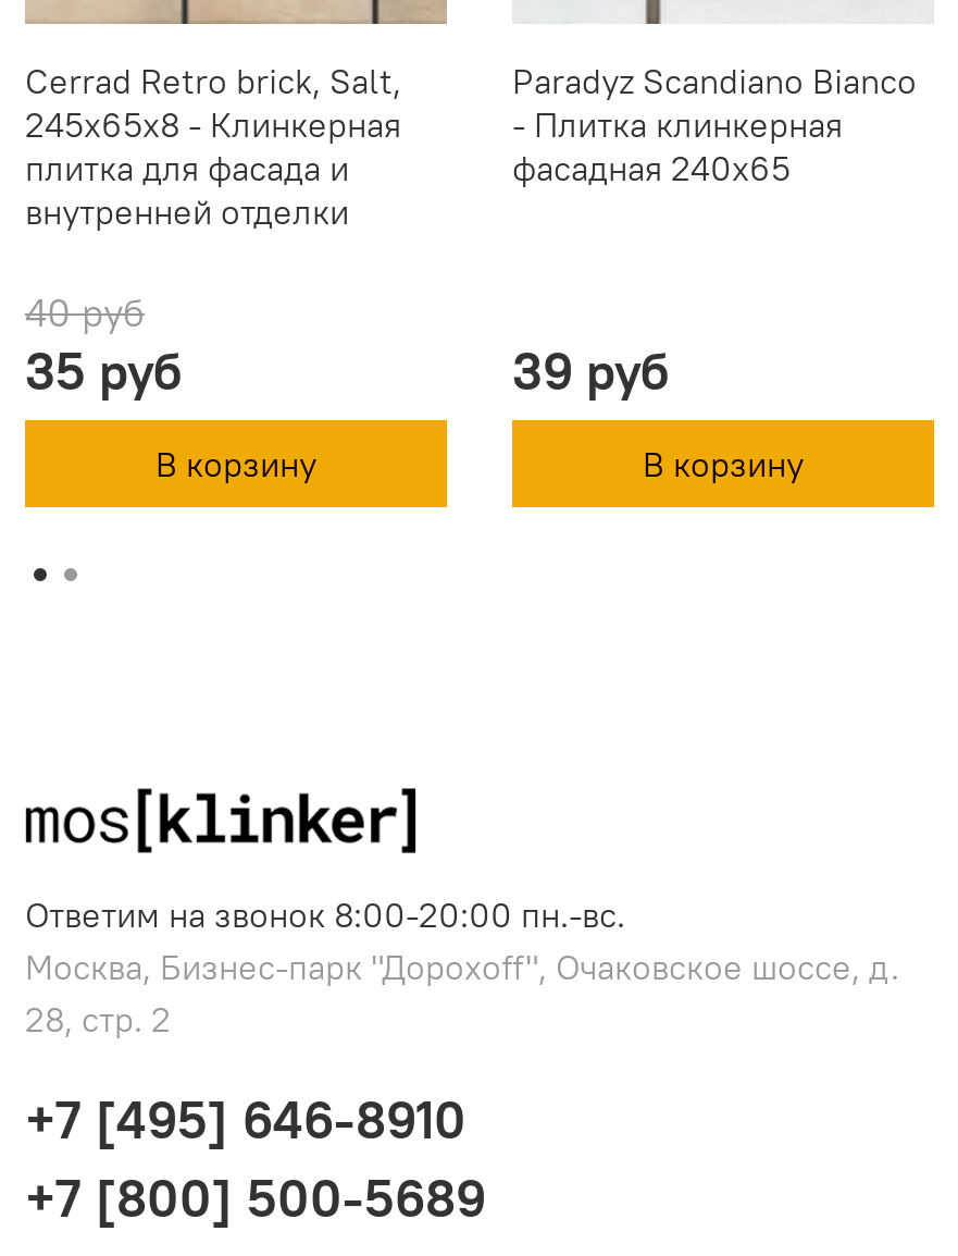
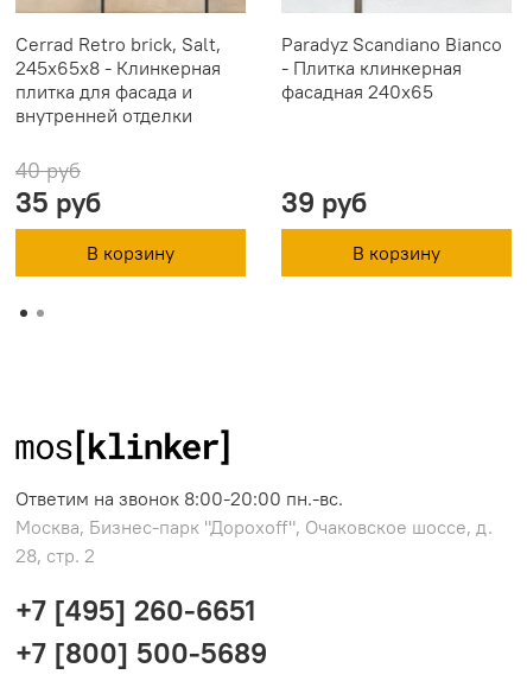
- +7 [495] 646-8910
+ +7 [495] 260-6651
